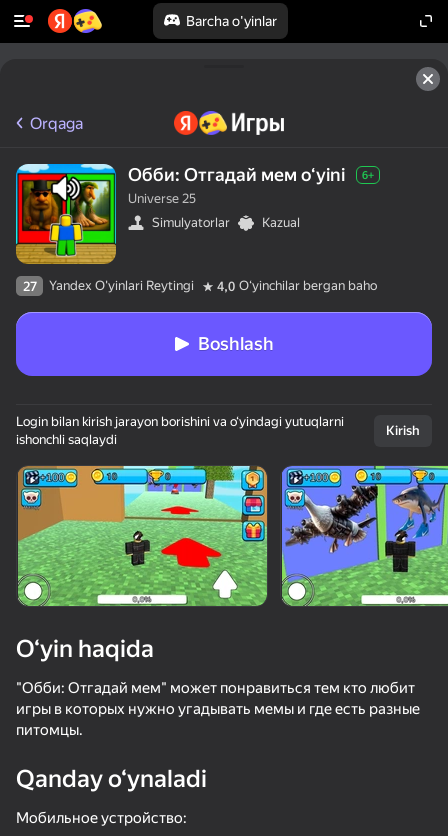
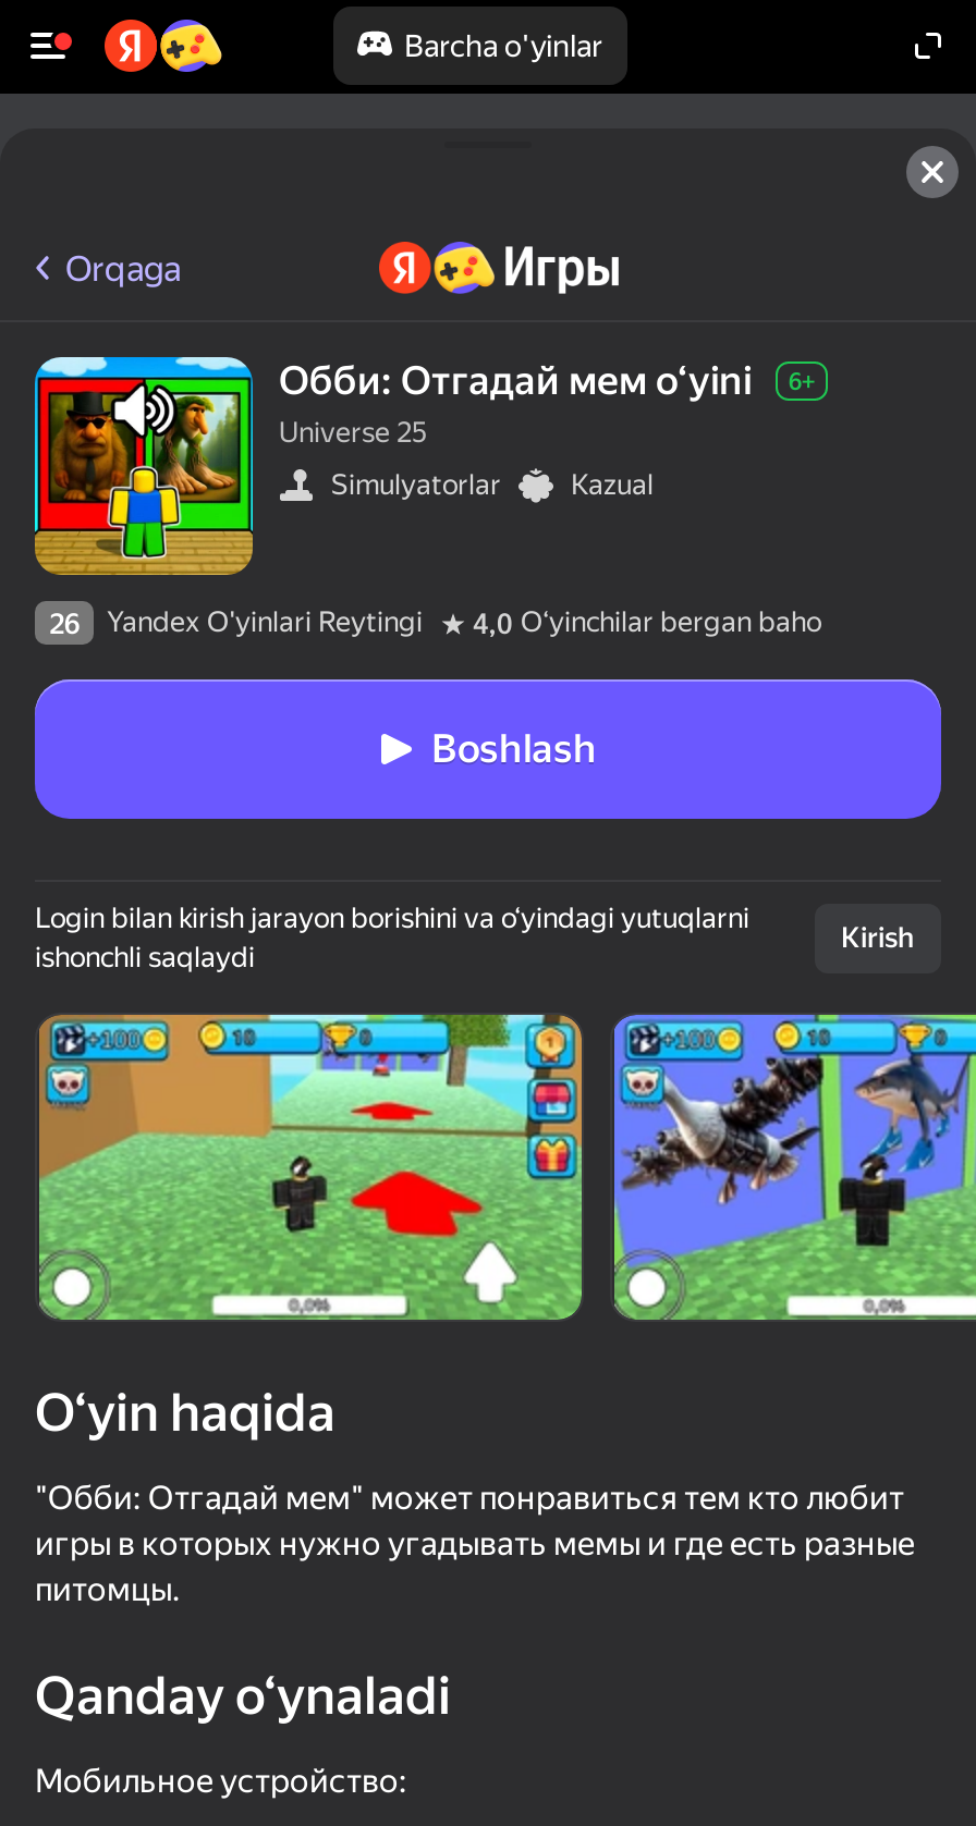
- 27
+ 26
